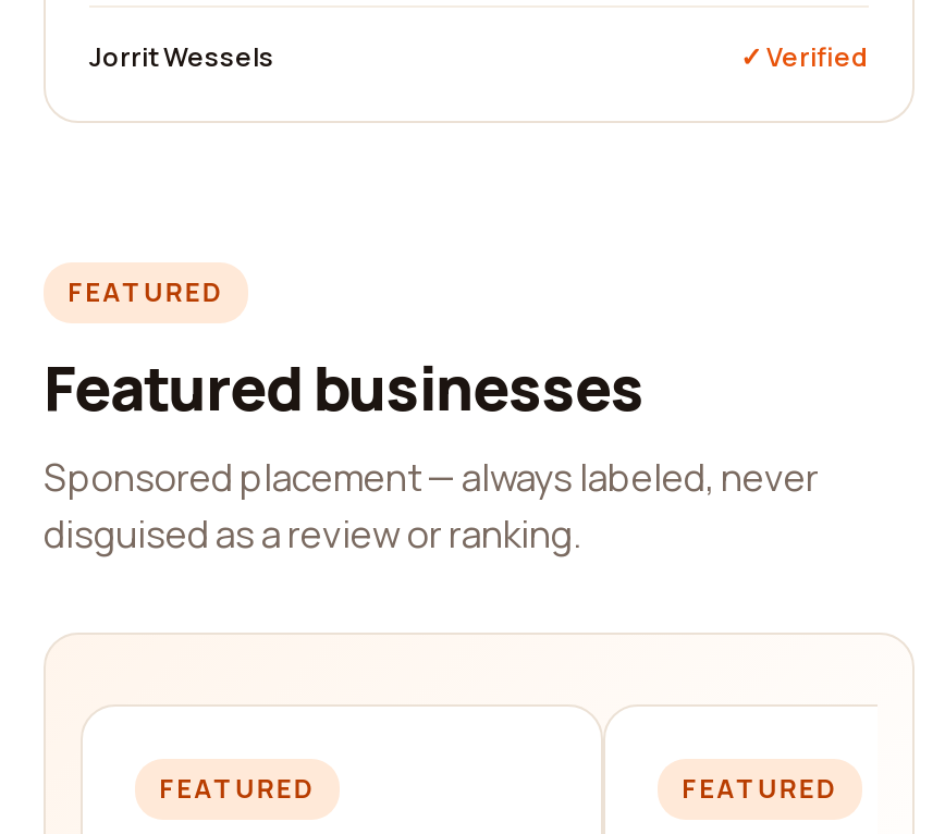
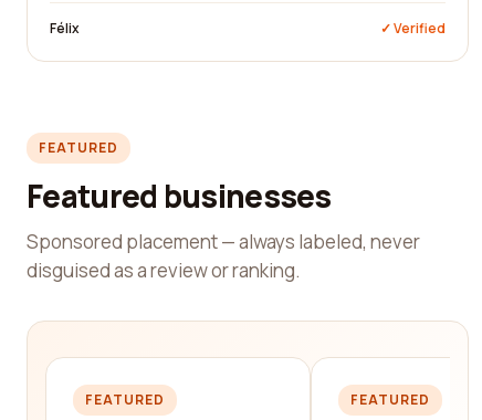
- Jorrit Wessels
+ Félix
